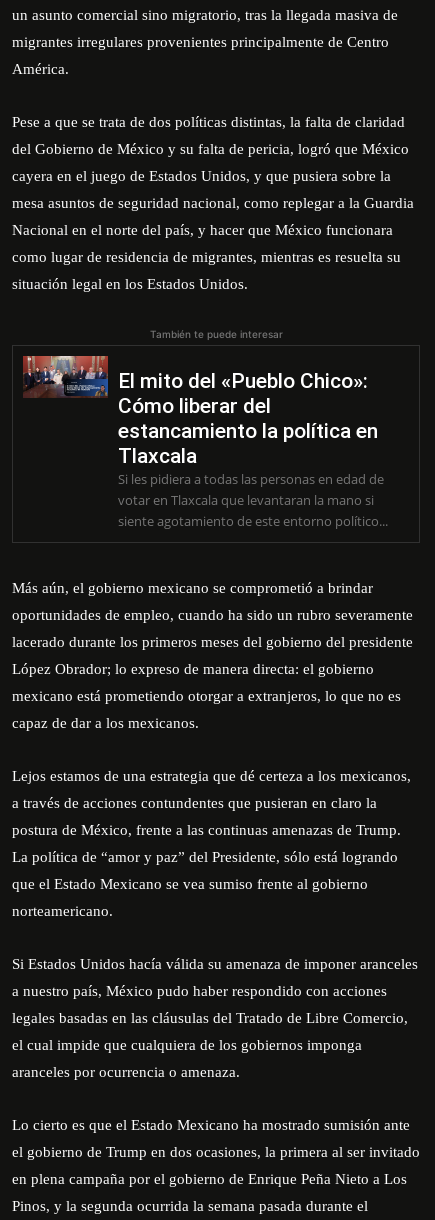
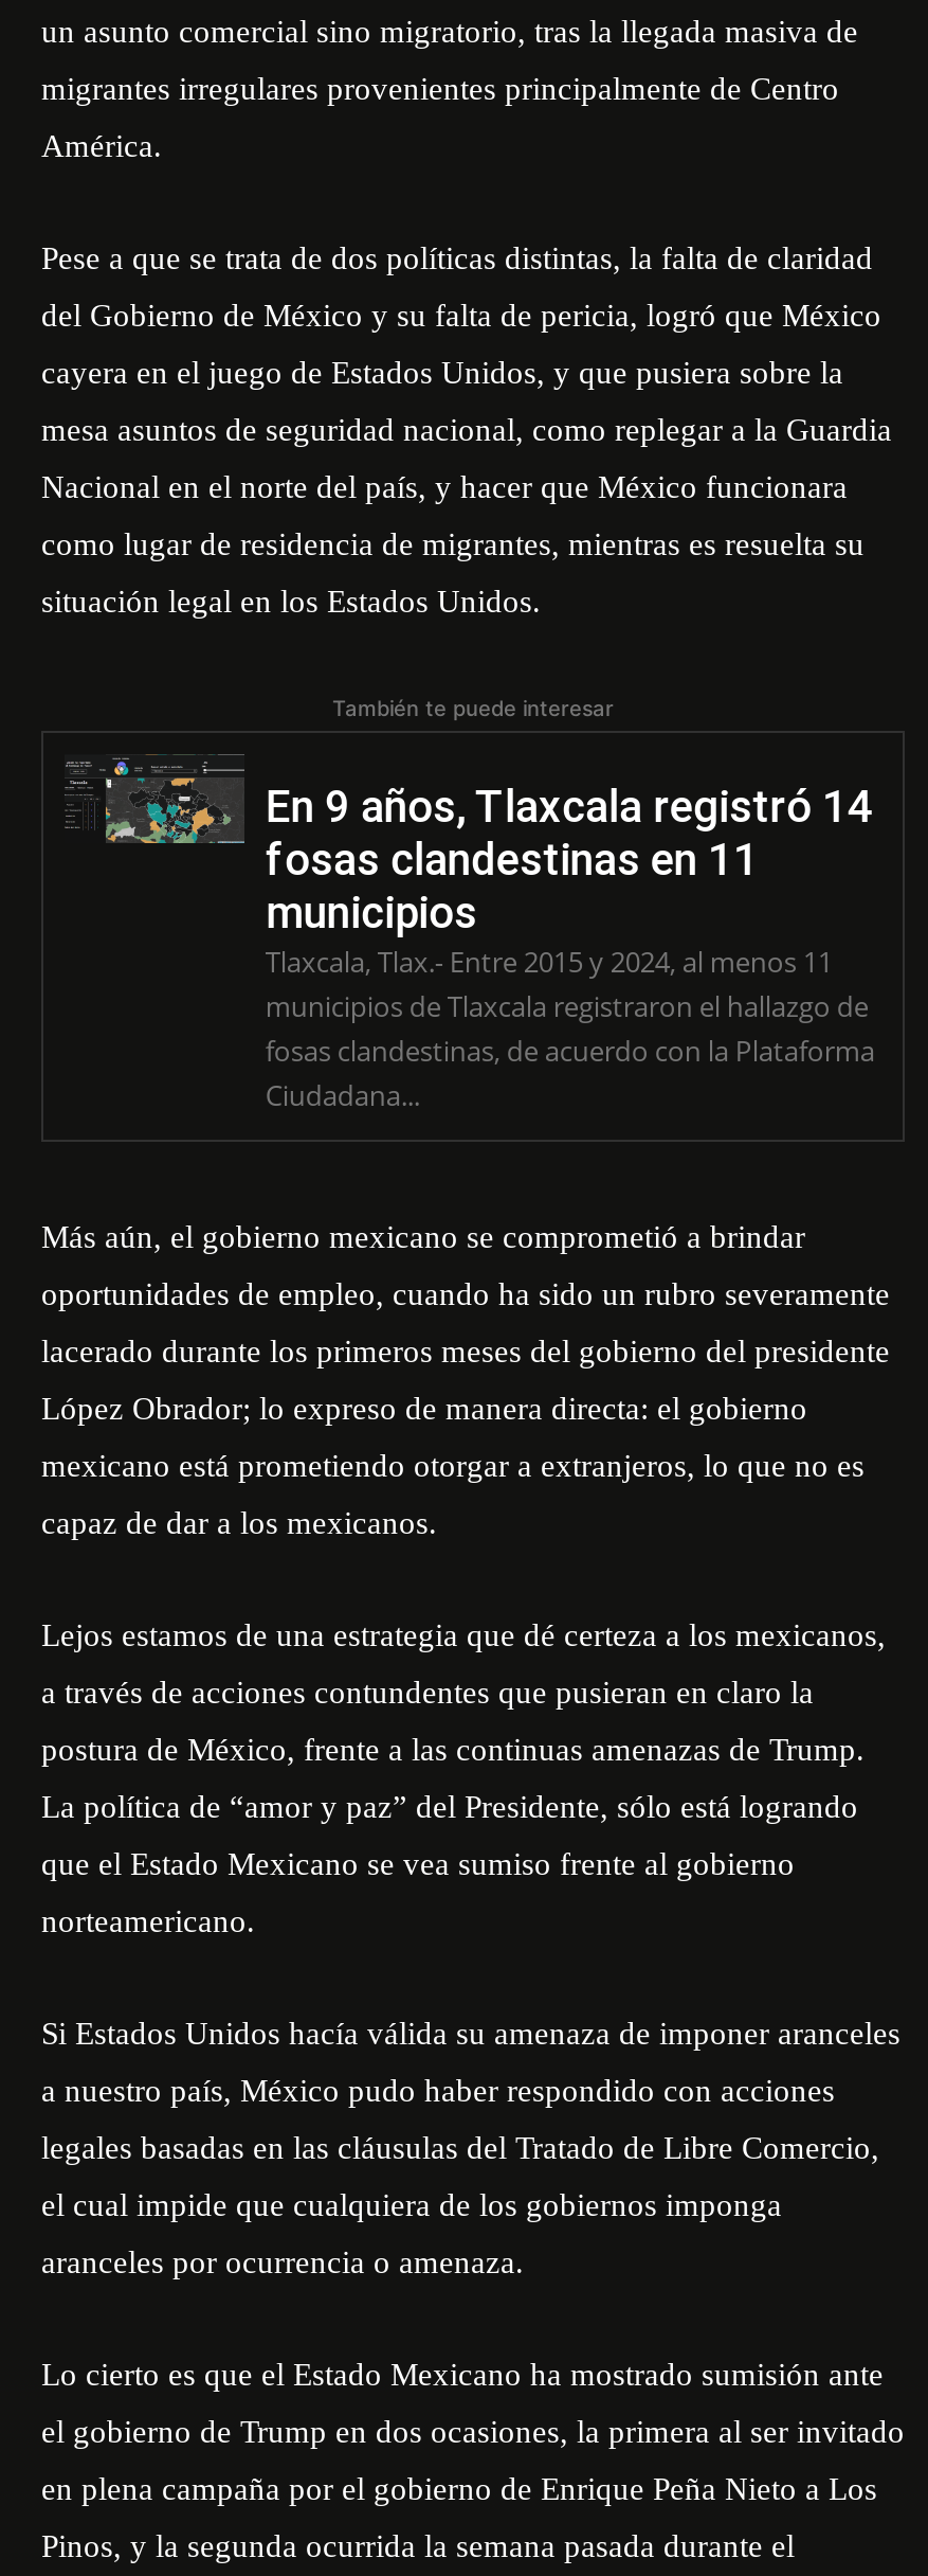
- [image]
- El mito del «Pueblo Chico»:
- Cómo liberar del
- estancamiento la política en
- Tlaxcala
- Si les pidiera a todas las personas en edad de
- votar en Tlaxcala que levantaran la mano si
- siente agotamiento de este entorno político...
+ [image]
+ En 9 años, Tlaxcala registró 14
+ fosas clandestinas en 11
+ municipios
+ Tlaxcala, Tlax.- Entre 2015 y 2024, al menos 11
+ municipios de Tlaxcala registraron el hallazgo de
+ fosas clandestinas, de acuerdo con la Plataforma
+ Ciudadana...
